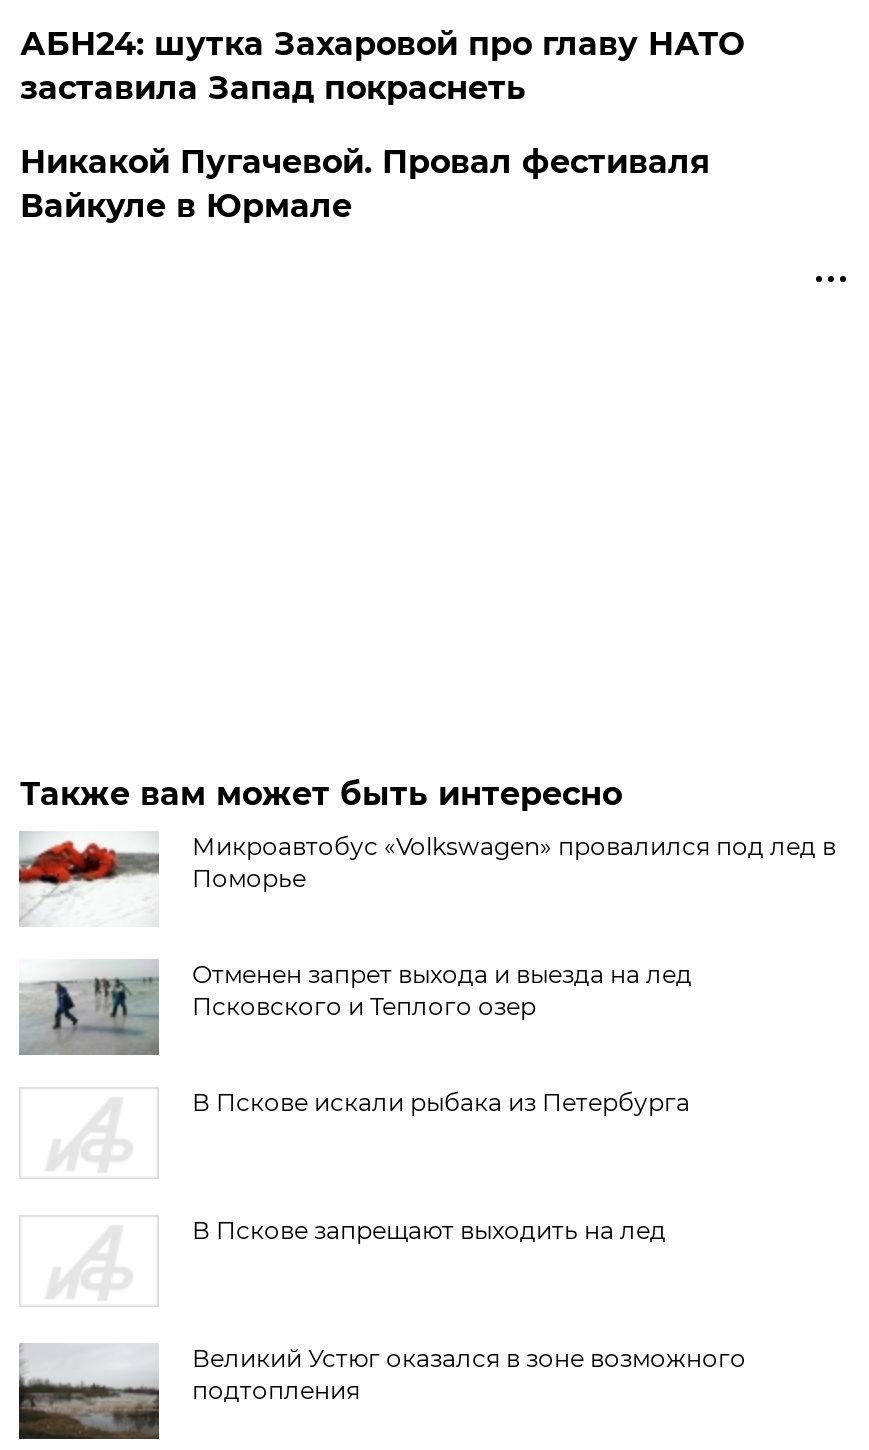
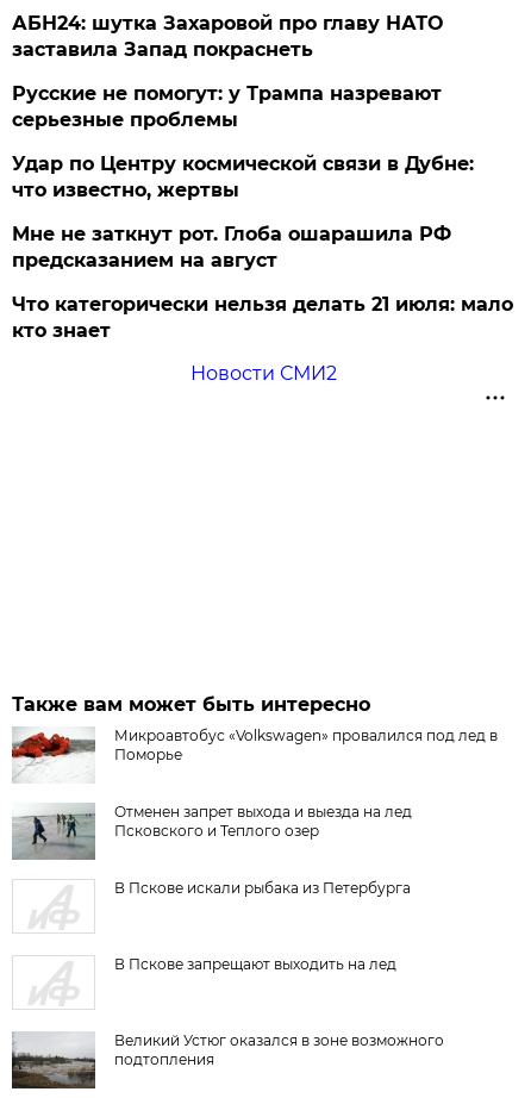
- Никакой Пугачевой. Провал фестиваля
- Вайкуле в Юрмале
+ Русские не помогут: у Трампа назревают
+ серьезные проблемы
+ Удар по Центру космической связи в Дубне:
+ что известно, жертвы
+ Мне не заткнут рот. Глоба ошарашила РФ
+ предсказанием на август
+ Что категорически нельзя делать 21 июля: мало
+ кто знает
+ Новости СМИ2
